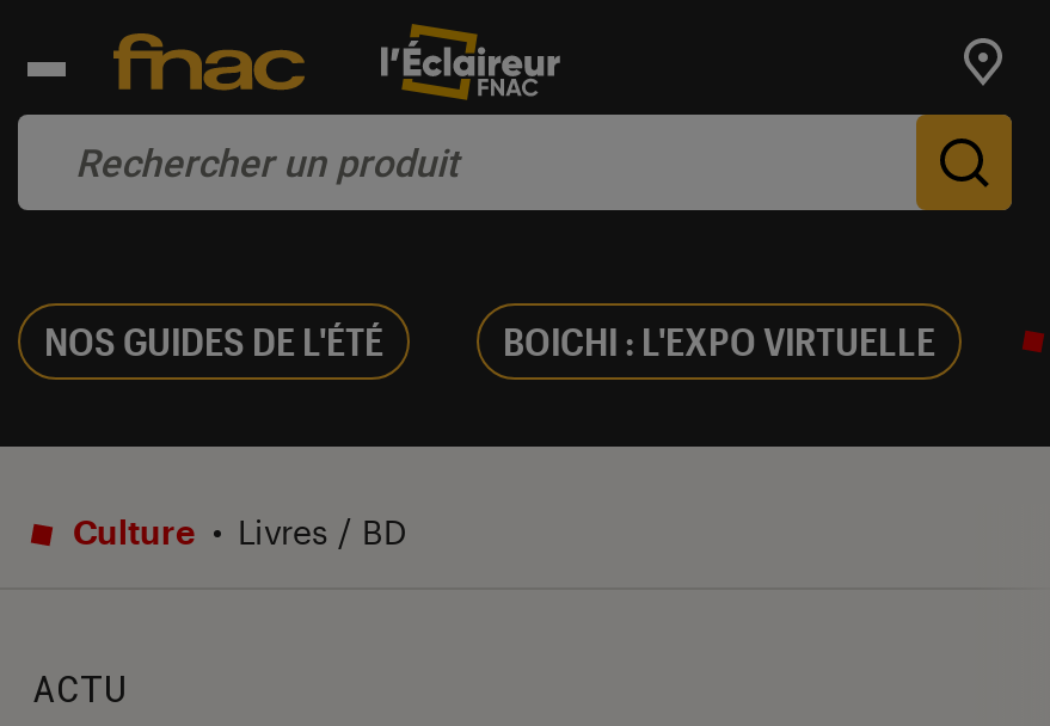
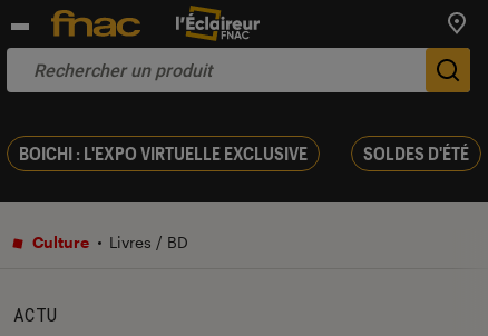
- NOS GUIDES DE L'ÉTÉ
- BOICHI : L'EXPO VIRTUELLE
+ BOICHI : L'EXPO VIRTUELLE EXCLUSIVE
+ SOLDES D'ÉTÉ
